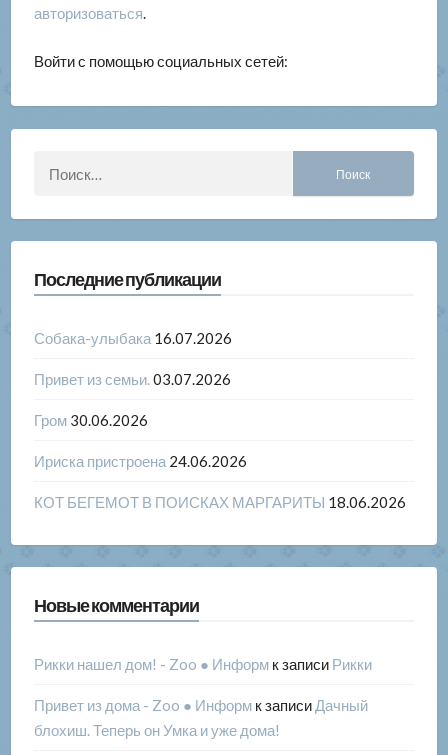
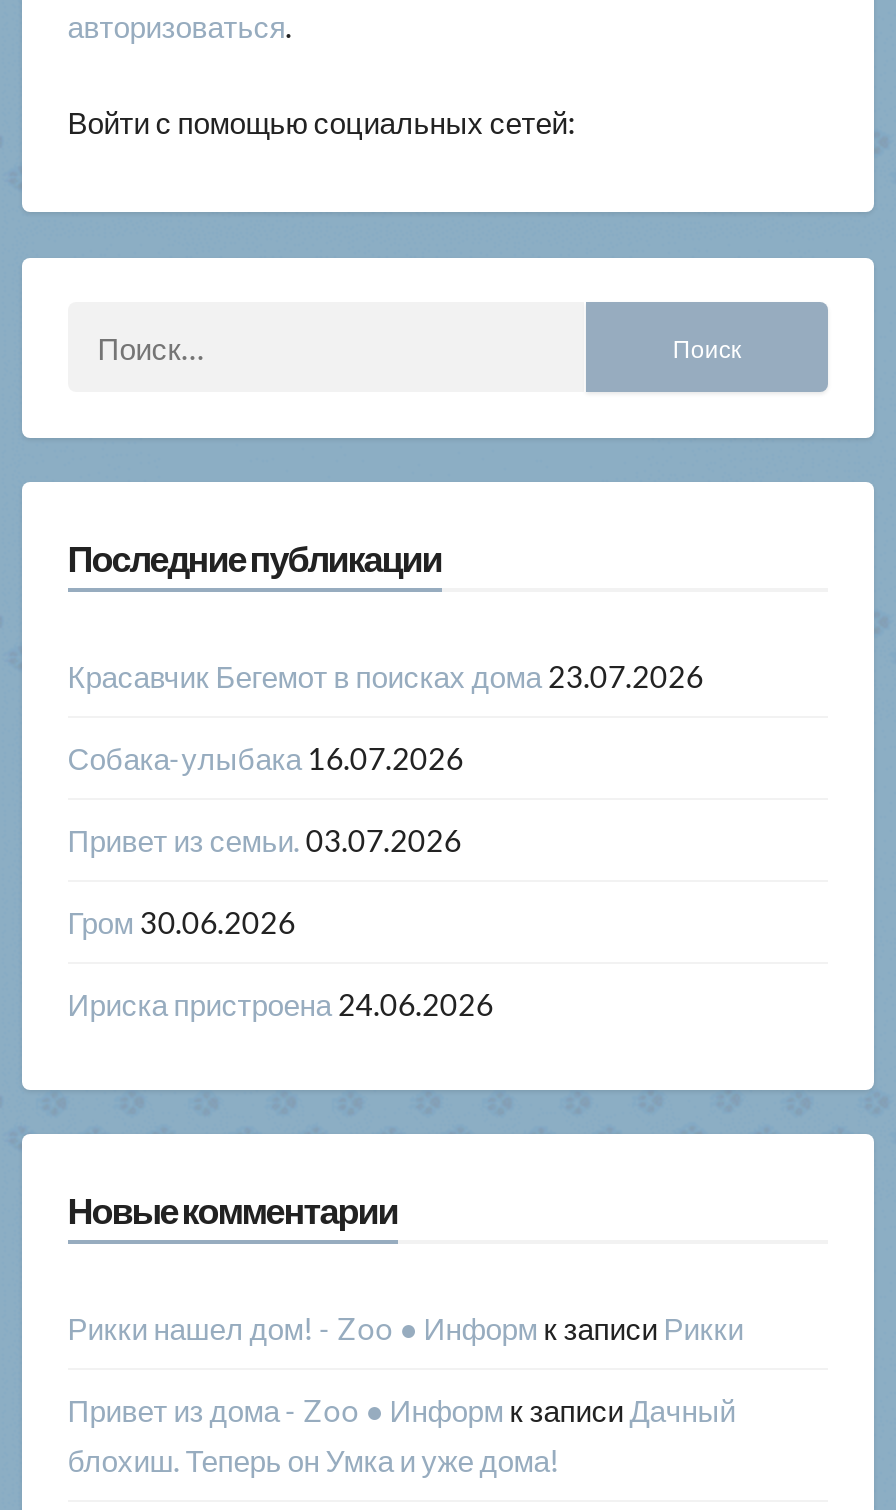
+ Красавчик Бегемот в поисках дома 23.07.2026

moved down: Собака-улыбака 16.07.2026 | Привет из семьи. 03.07.2026 | Гром 30.06.2026 | Ириска пристроена 24.06.2026

- КОТ БЕГЕМОТ В ПОИСКАХ МАРГАРИТЫ 18.06.2026
